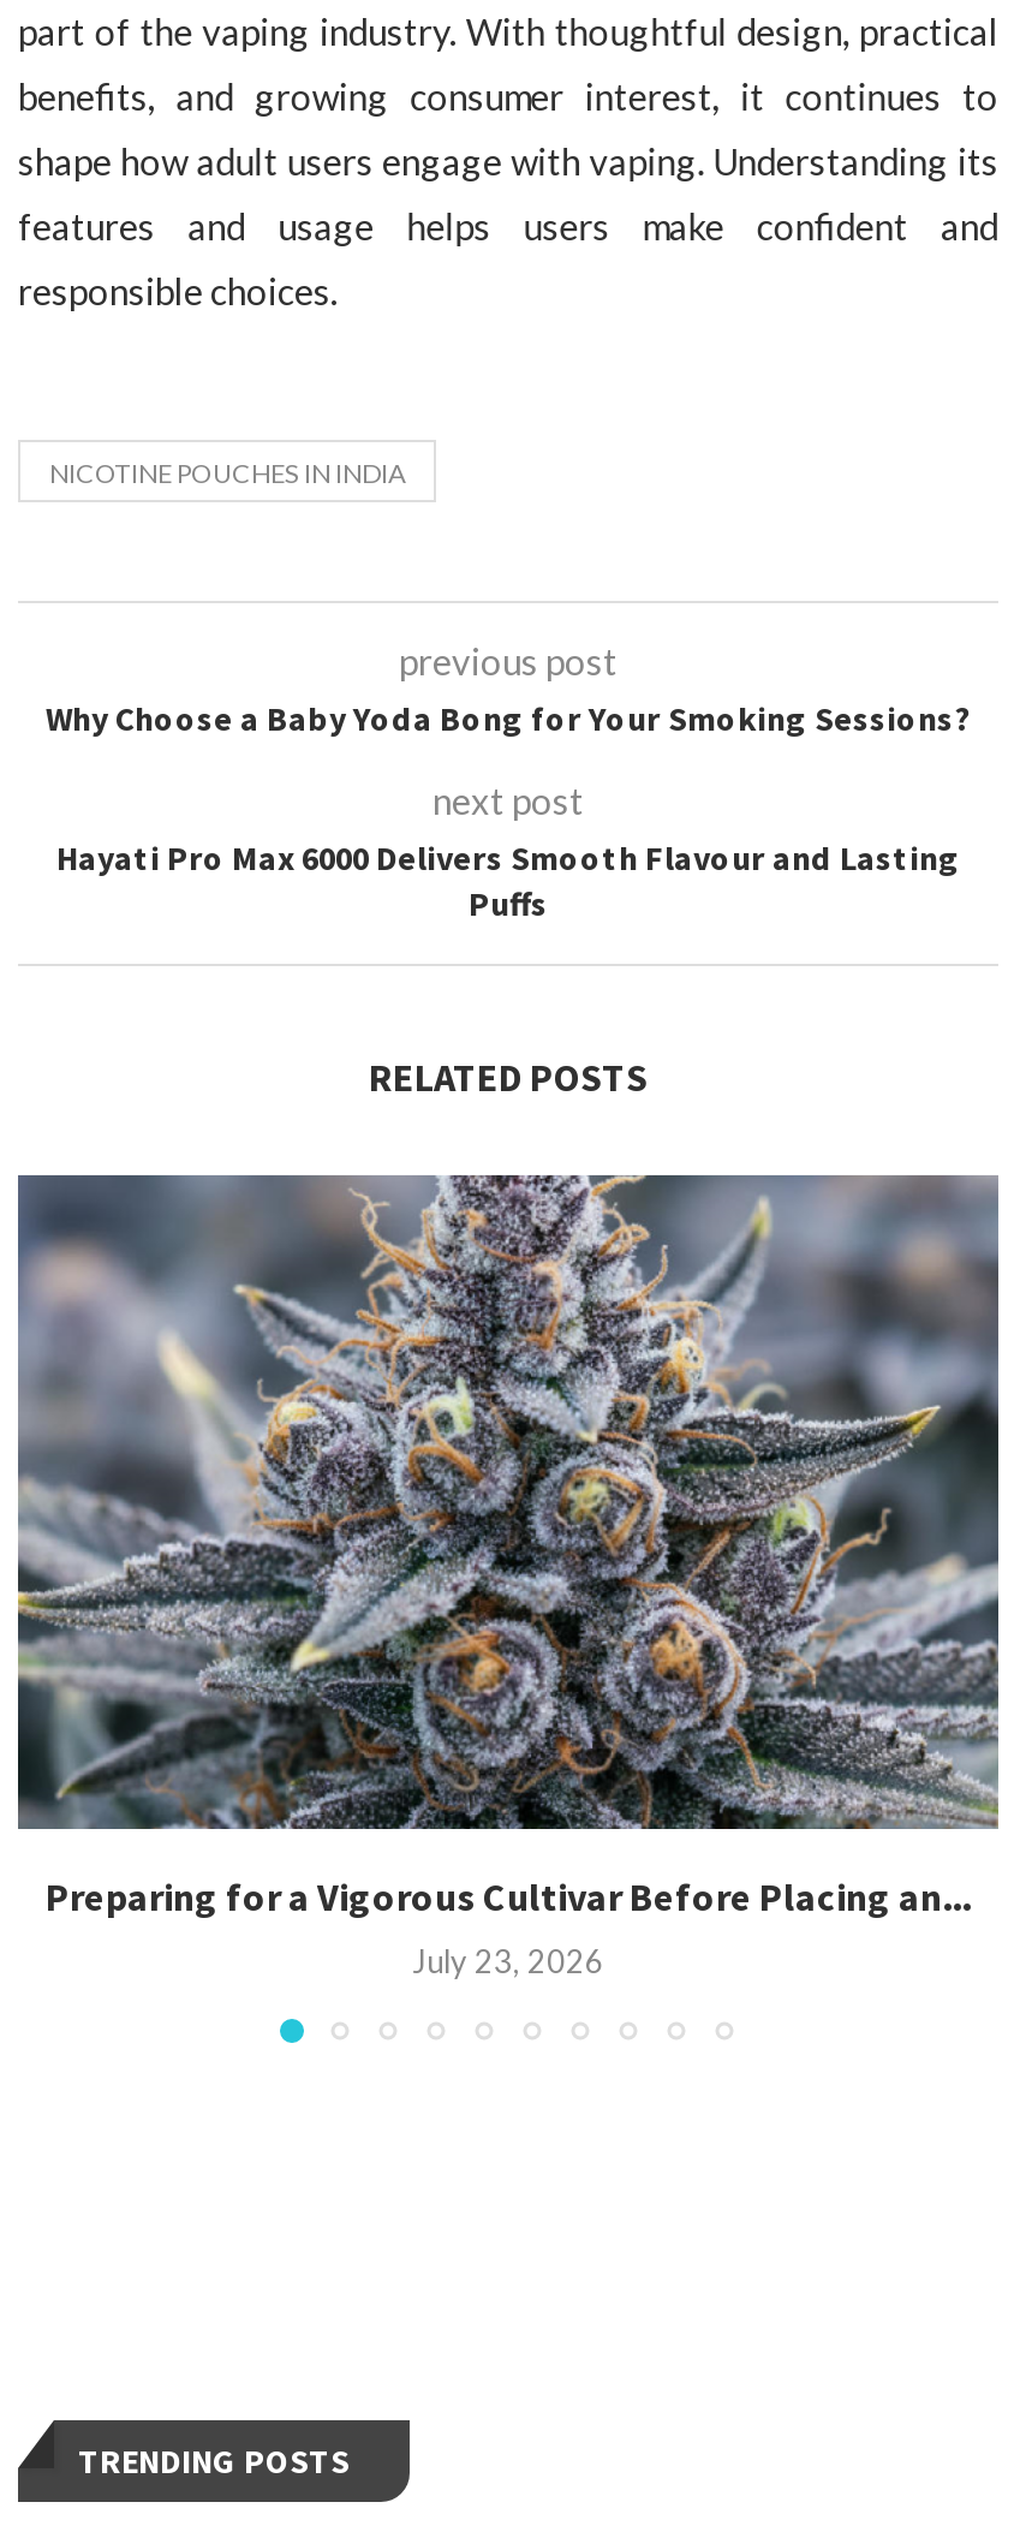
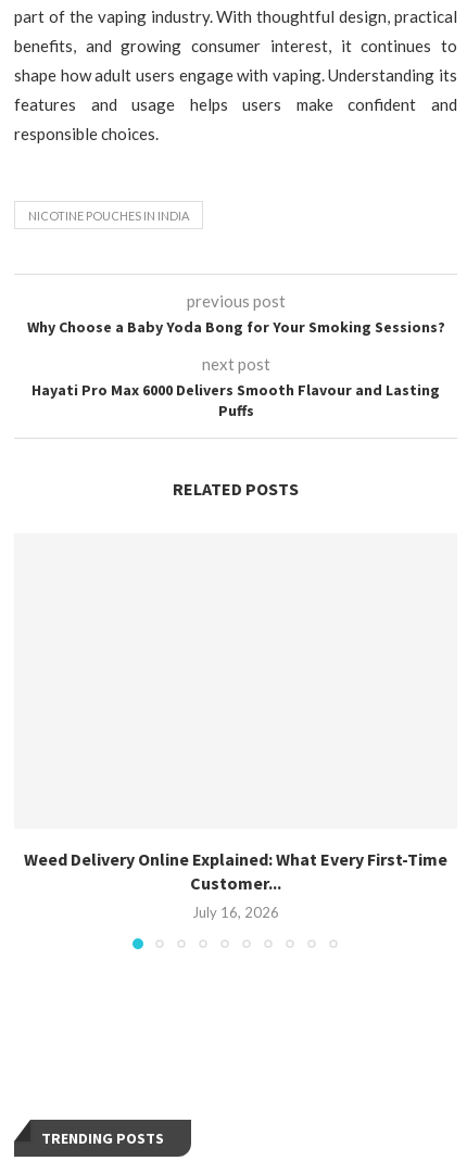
- [image]

- Preparing for a Vigorous Cultivar Before Placing an...
- July 23, 2026
+ Weed Delivery Online Explained: What Every First-Time
+ Customer...
+ July 16, 2026
